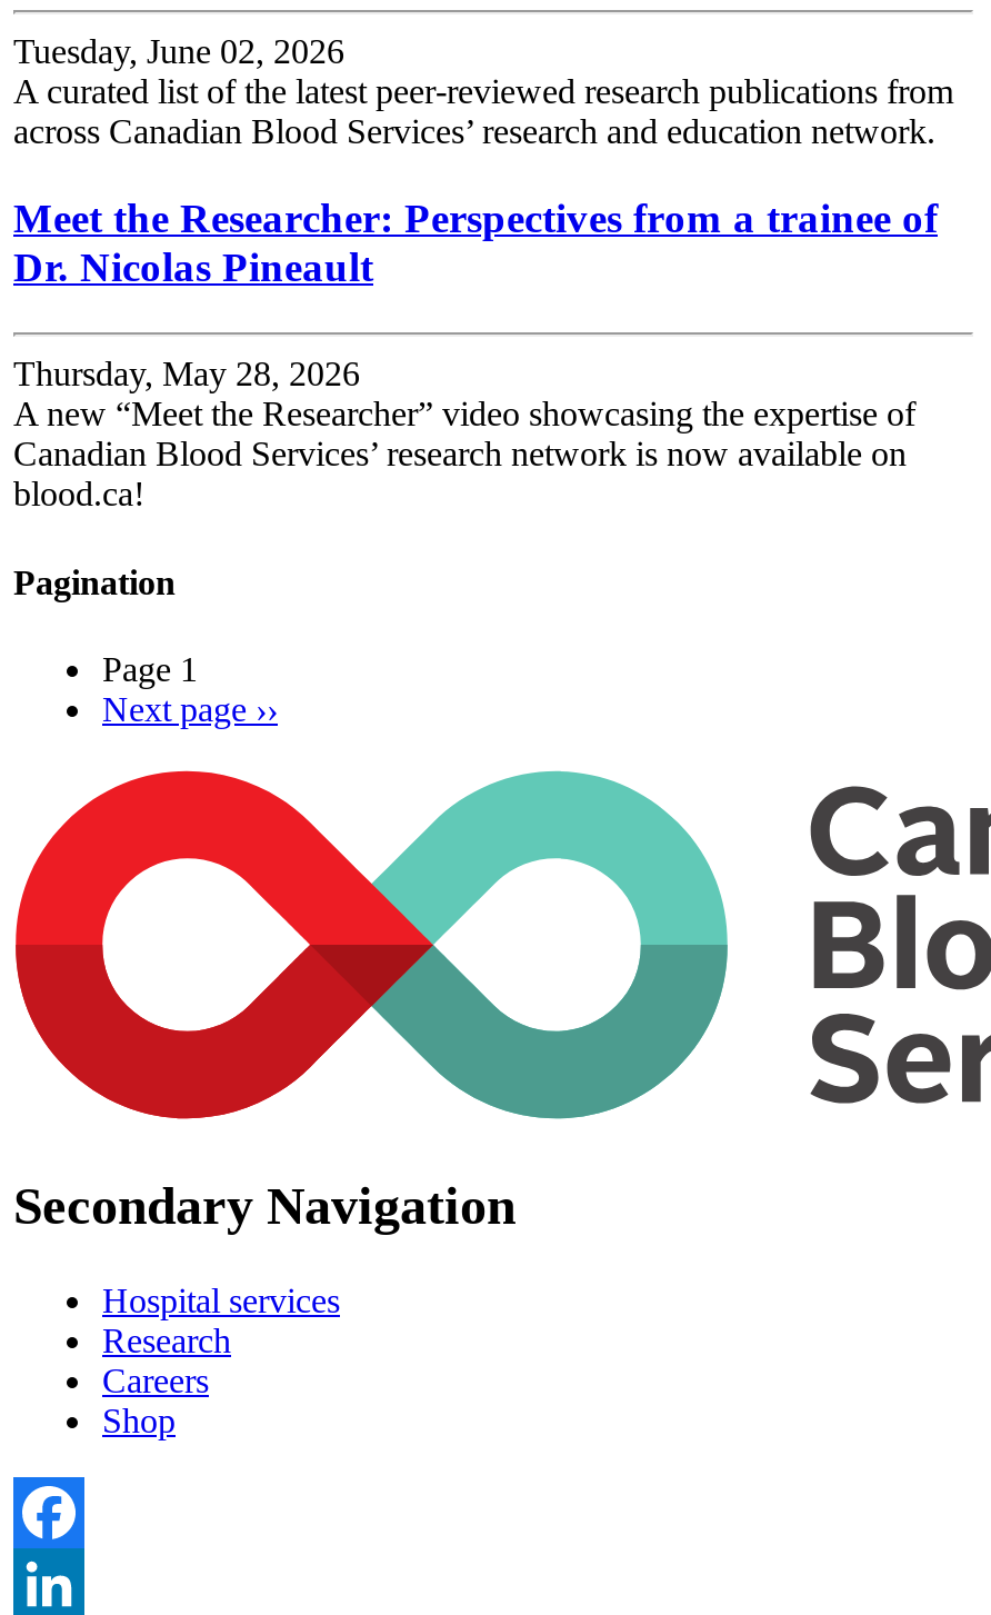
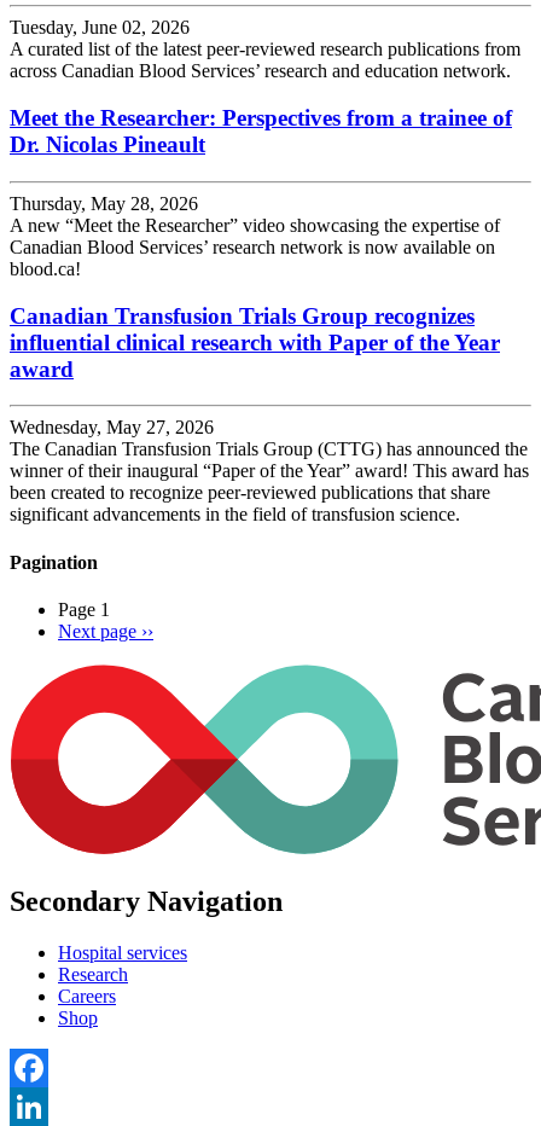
+ Canadian Transfusion Trials Group recognizes
+ influential clinical research with Paper of the Year
+ award
+ Wednesday, May 27, 2026
+ The Canadian Transfusion Trials Group (CTTG) has announced the
+ winner of their inaugural “Paper of the Year” award! This award has
+ been created to recognize peer-reviewed publications that share
+ significant advancements in the field of transfusion science.
